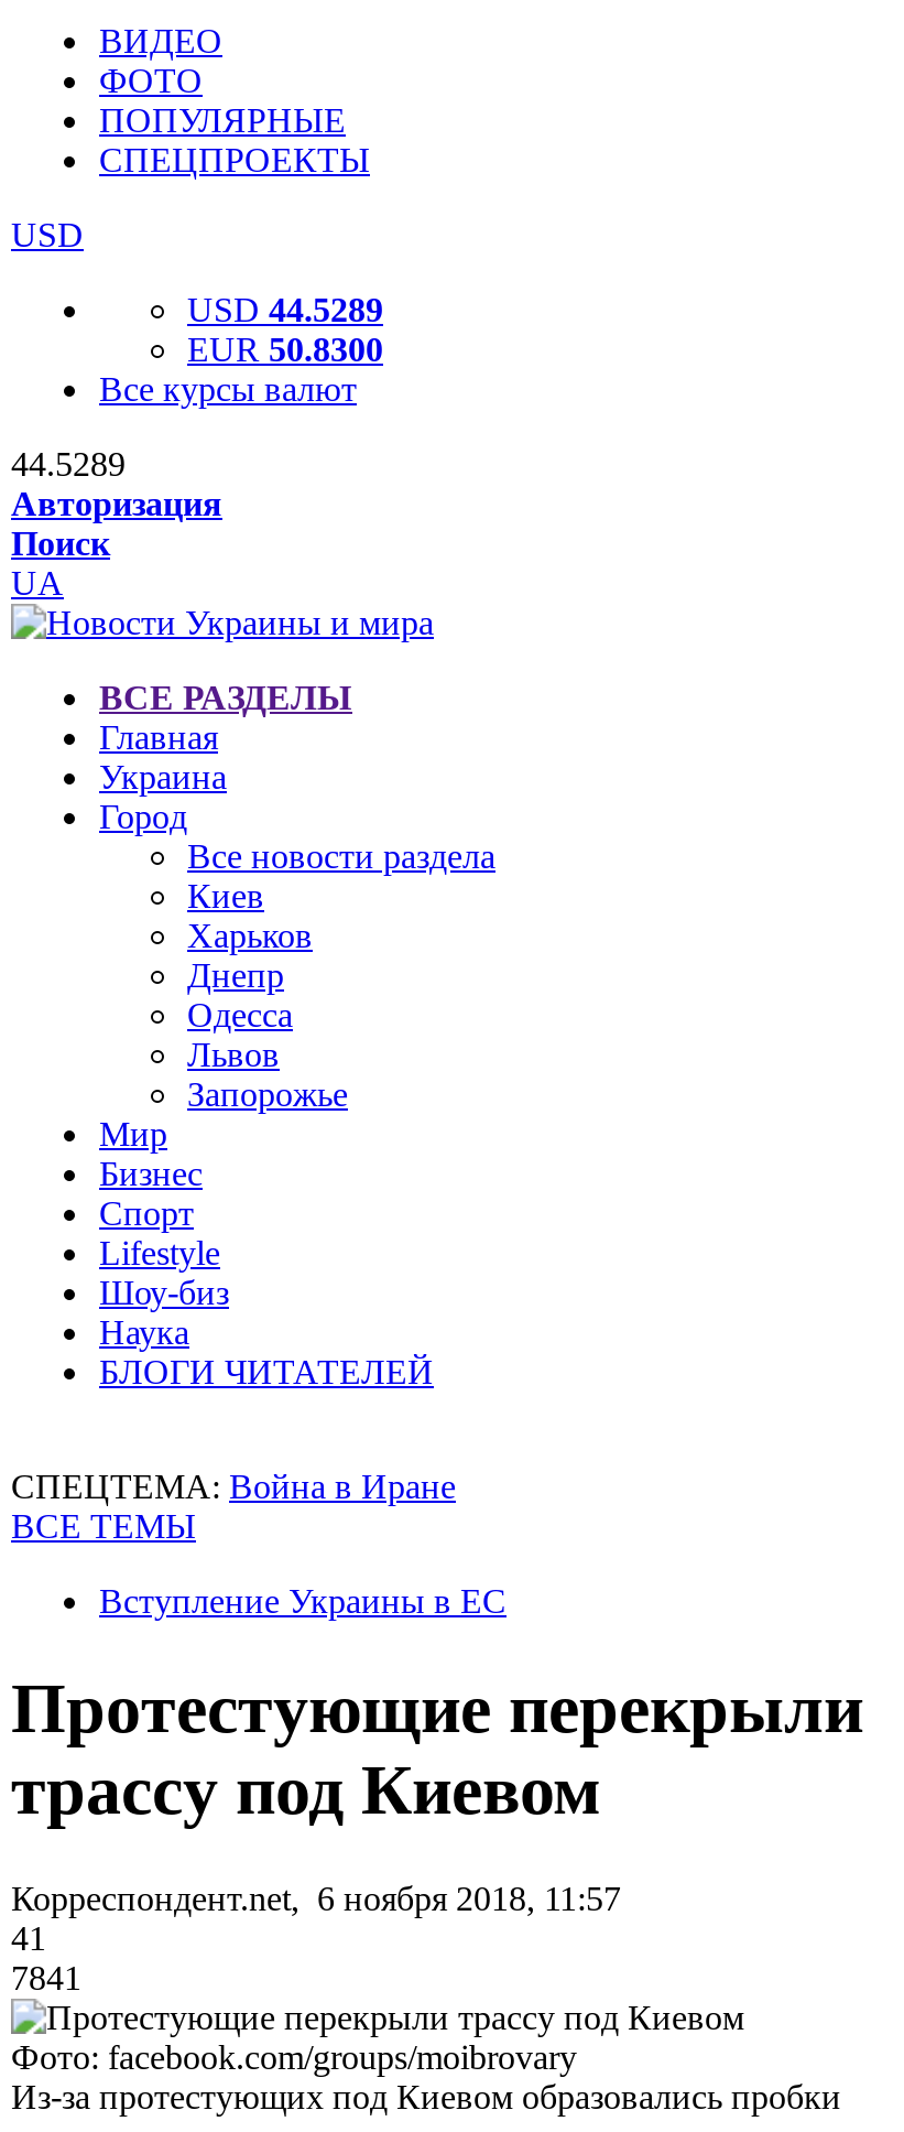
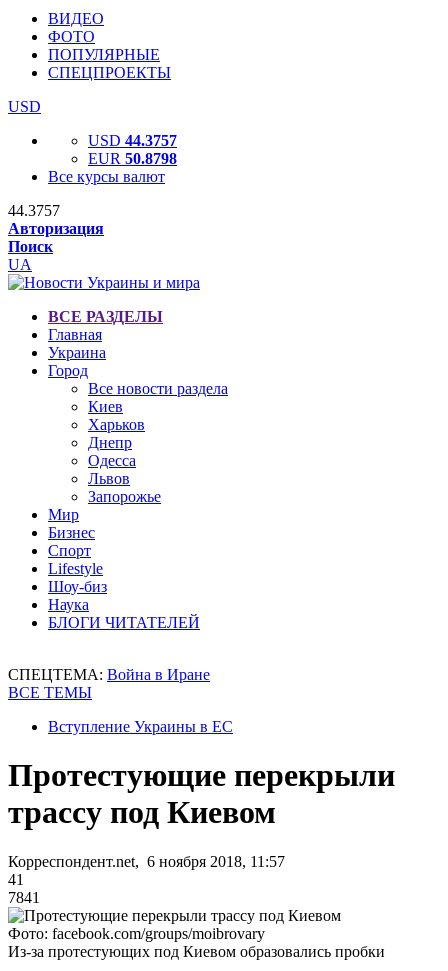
- USD 44.5289
+ USD 44.3757

- EUR 50.8300
+ EUR 50.8798

- 44.5289
+ 44.3757
